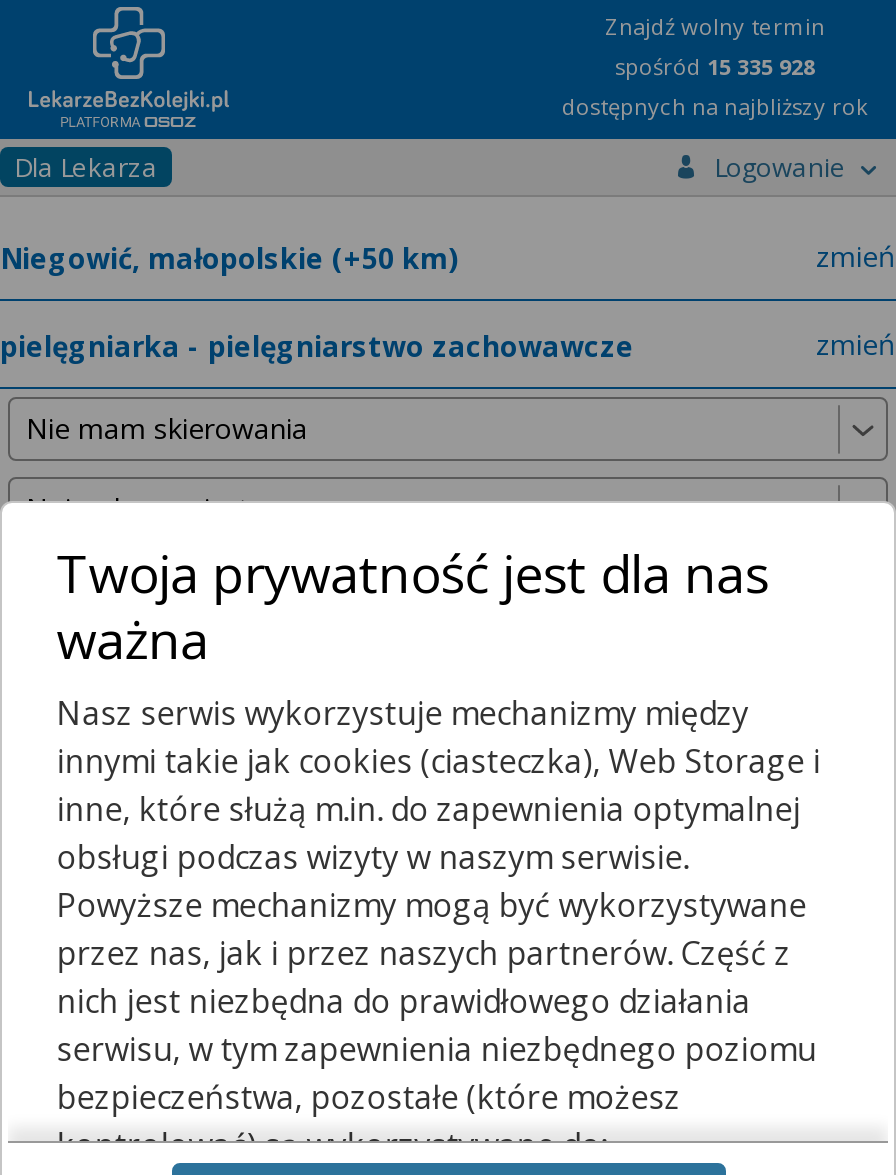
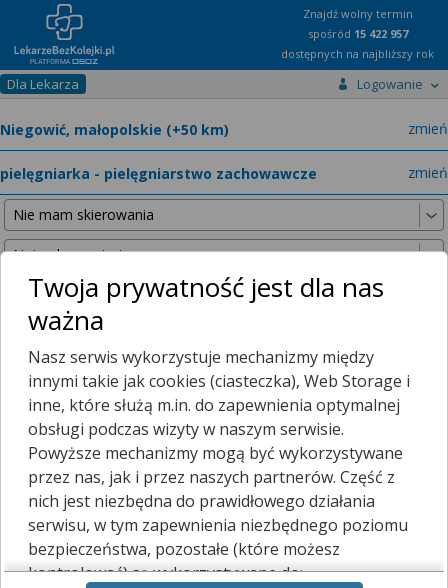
- spośród 15 335 928
+ spośród 15 422 957
